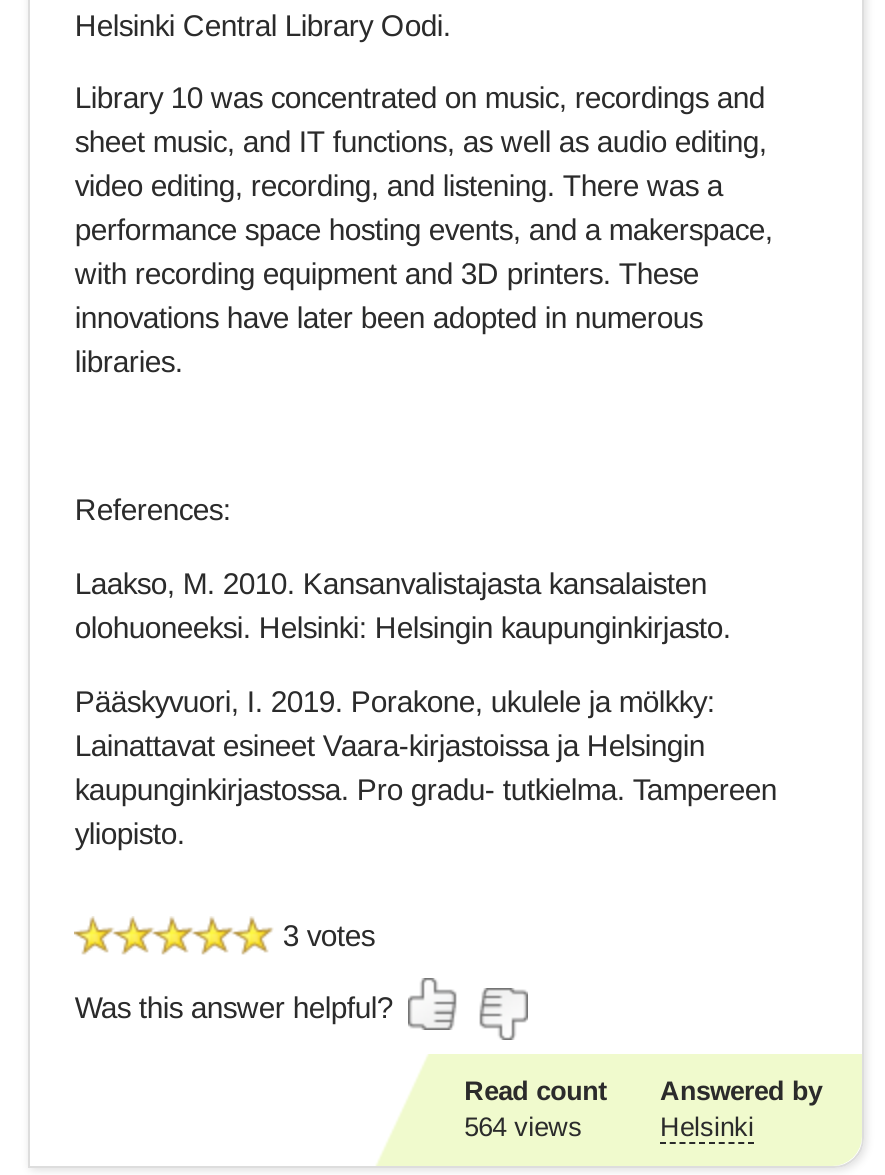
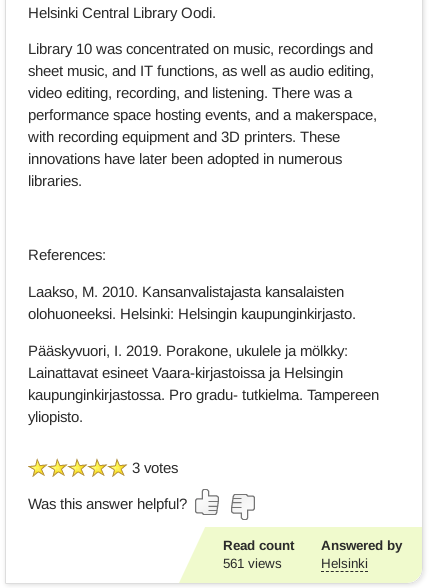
- 564 views
+ 561 views
